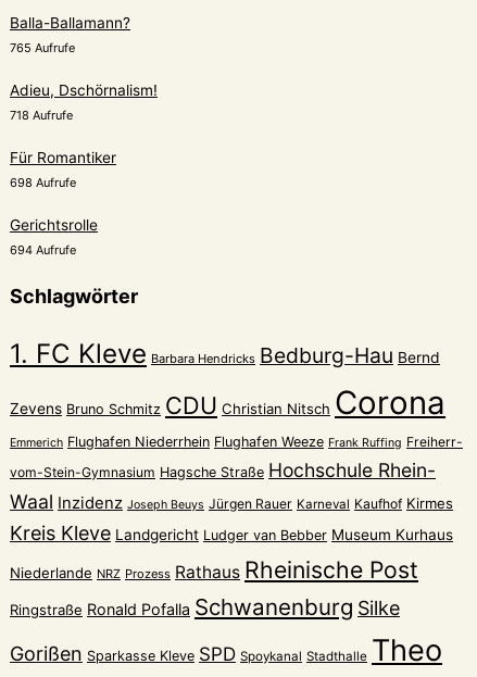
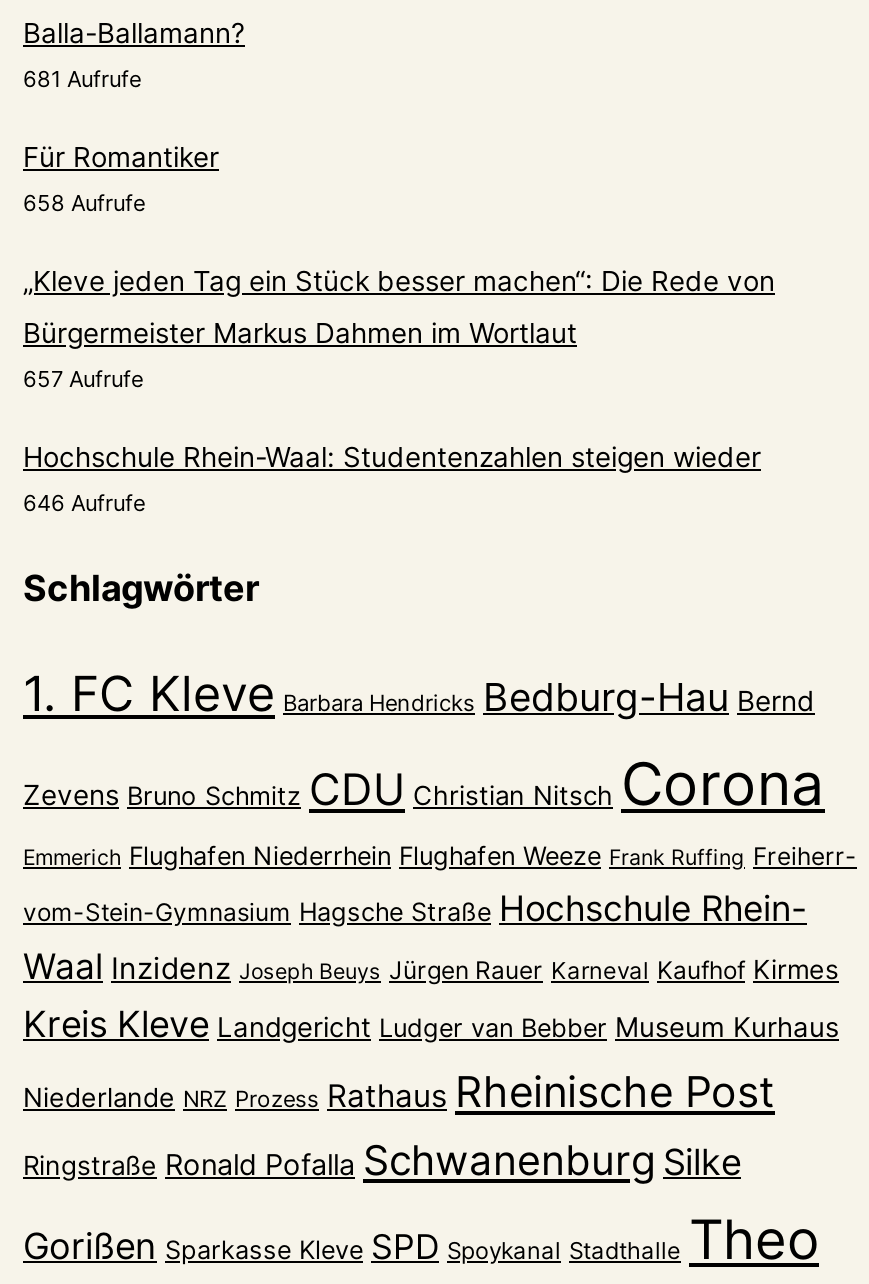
- 765 Aufrufe
- Adieu, Dschörnalism!
- 718 Aufrufe
+ 681 Aufrufe

moved up: Für Romantiker

- 698 Aufrufe
- Gerichtsrolle
- 694 Aufrufe
+ 658 Aufrufe
+ „Kleve jeden Tag ein Stück besser machen“: Die Rede von
+ Bürgermeister Markus Dahmen im Wortlaut
+ 657 Aufrufe
+ Hochschule Rhein-Waal: Studentenzahlen steigen wieder
+ 646 Aufrufe
